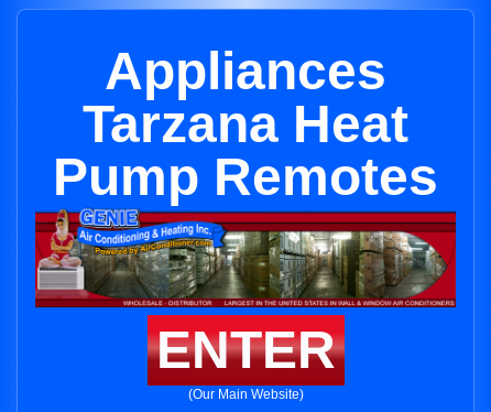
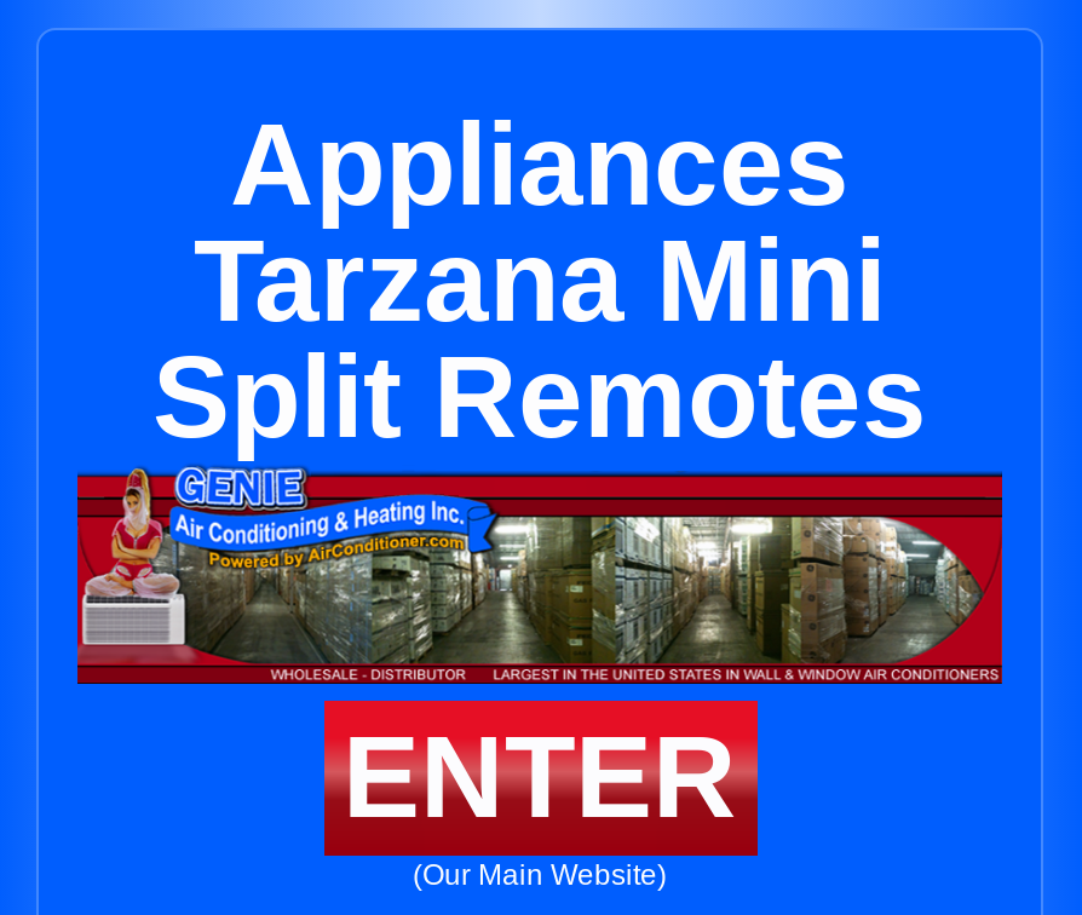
- Tarzana Heat
+ Tarzana Mini

- Pump Remotes
+ Split Remotes
